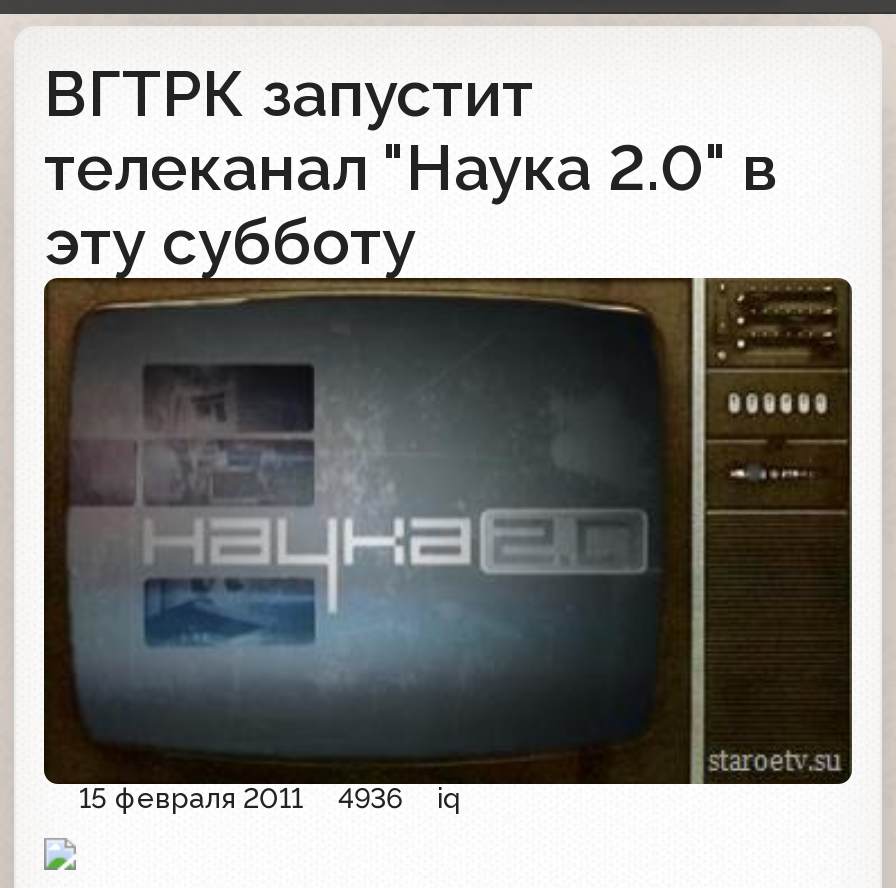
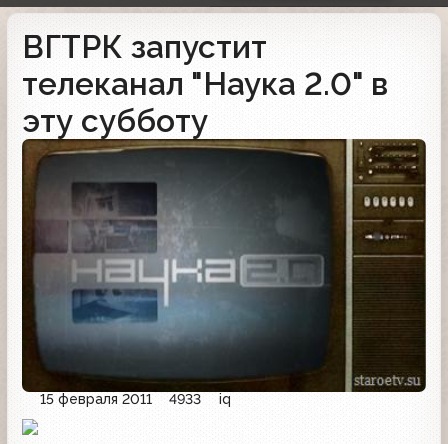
- 15 февраля 2011 4936 iq
+ 15 февраля 2011 4933 iq
